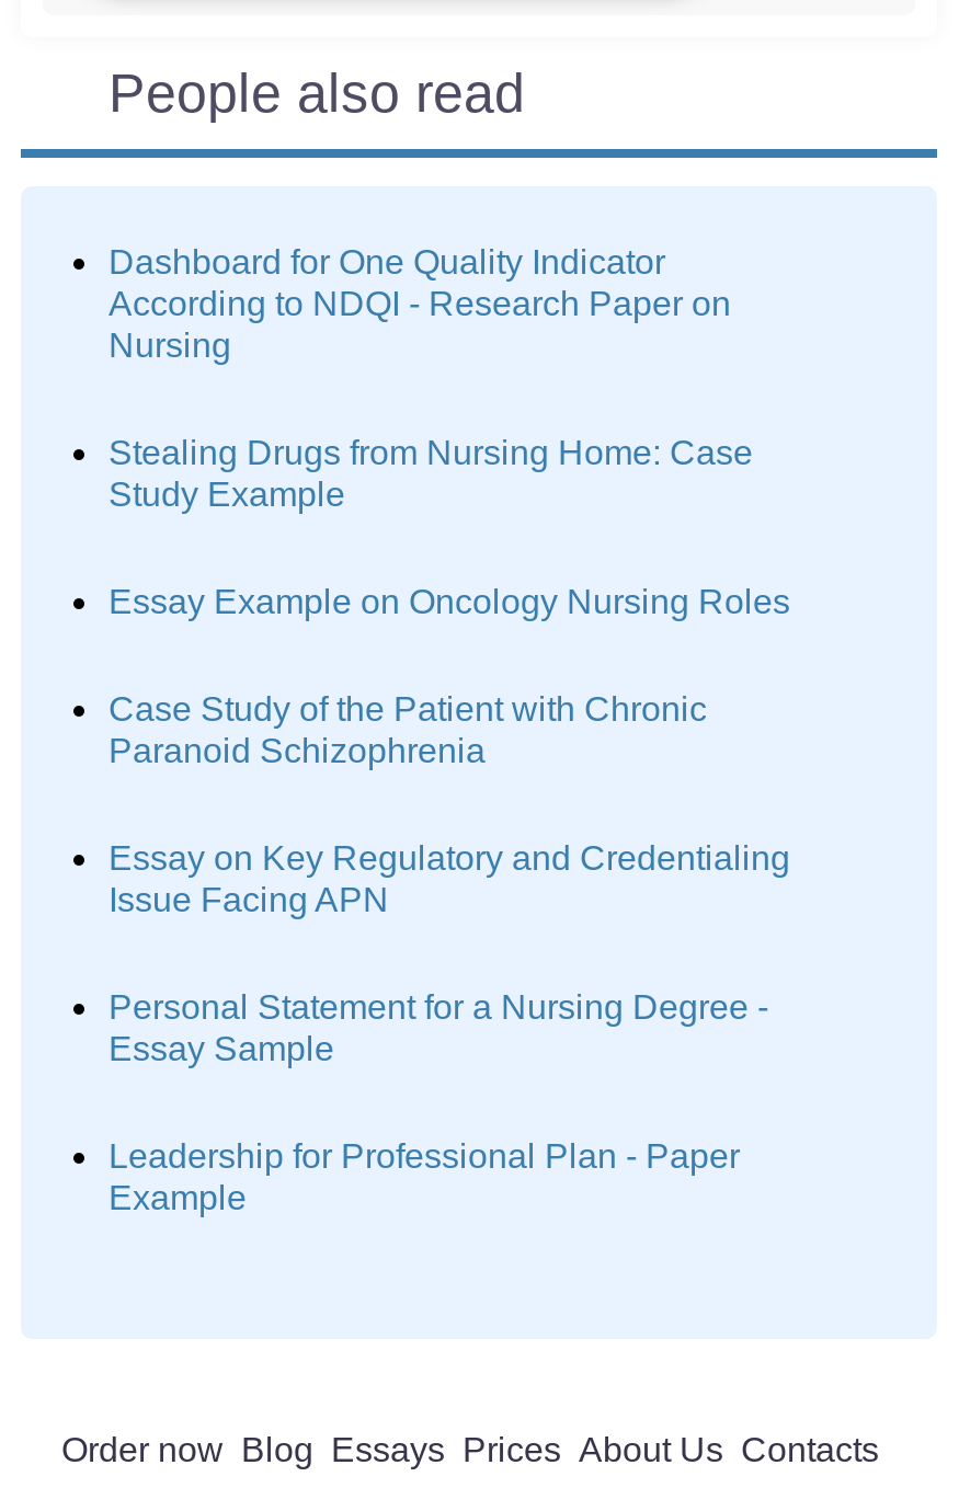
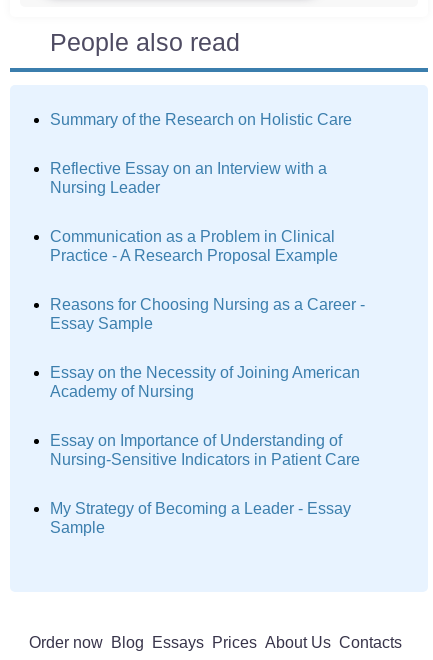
- Dashboard for One Quality Indicator
- According to NDQI - Research Paper on
- Nursing
- Stealing Drugs from Nursing Home: Case
- Study Example
- Essay Example on Oncology Nursing Roles
- Case Study of the Patient with Chronic
- Paranoid Schizophrenia
- Essay on Key Regulatory and Credentialing
- Issue Facing APN
- Personal Statement for a Nursing Degree -
+ Summary of the Research on Holistic Care
+ Reflective Essay on an Interview with a
+ Nursing Leader
+ Communication as a Problem in Clinical
+ Practice - A Research Proposal Example
+ Reasons for Choosing Nursing as a Career -

moved up: Essay Sample

- Leadership for Professional Plan - Paper
- Example
+ Essay on the Necessity of Joining American
+ Academy of Nursing
+ Essay on Importance of Understanding of
+ Nursing-Sensitive Indicators in Patient Care
+ My Strategy of Becoming a Leader - Essay
+ Sample
